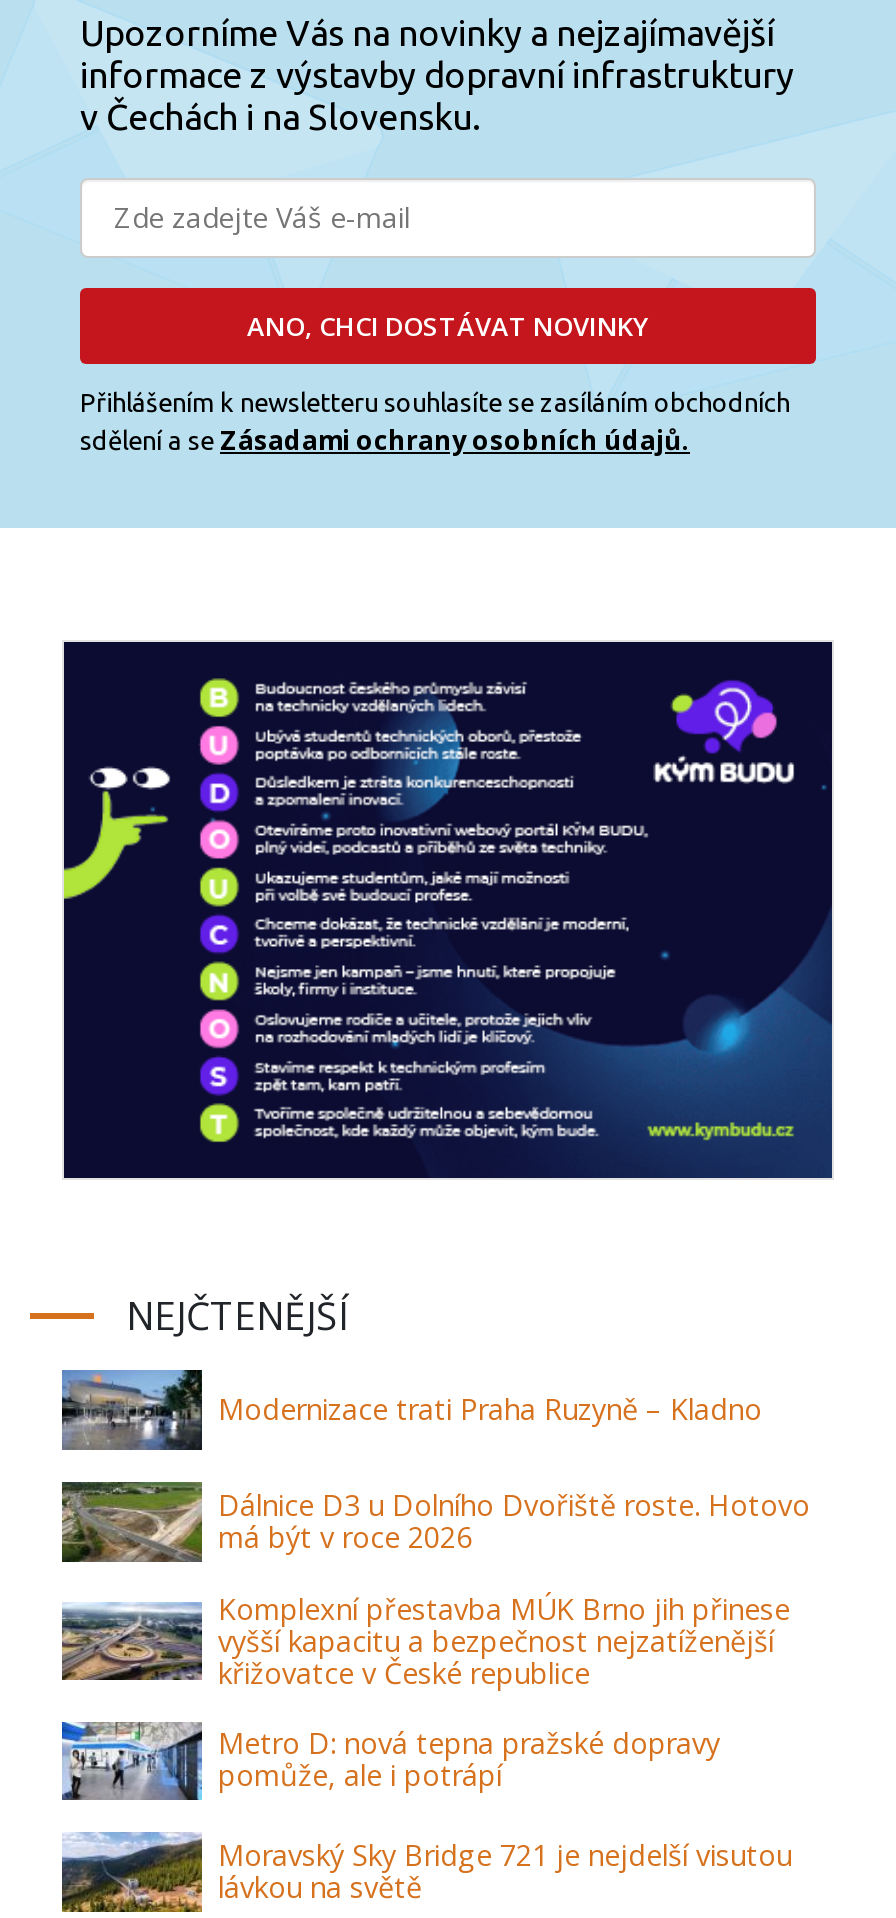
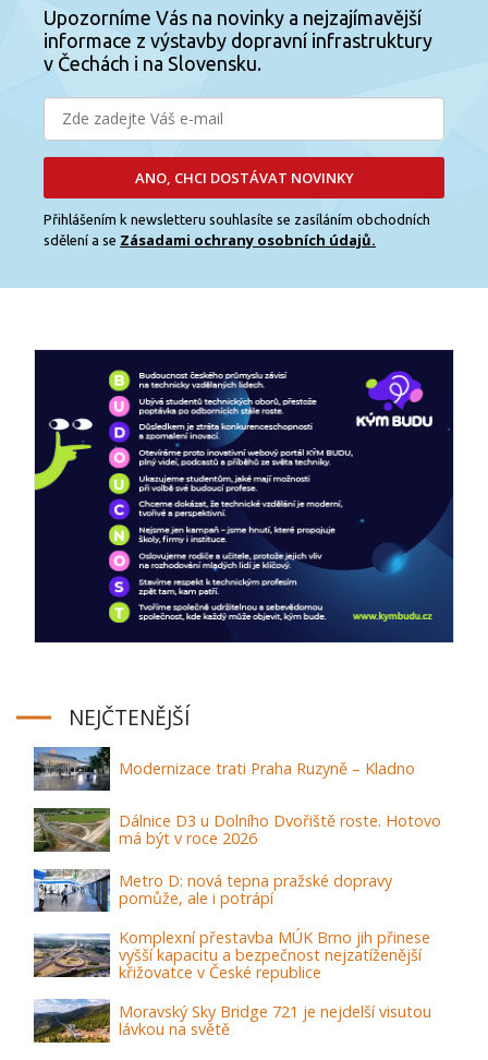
moved down: [image] | Komplexní přestavba MÚK Brno jih přinese | vyšší kapacitu a bezpečnost nejzatíženější | křižovatce v České republice

moved up: [image] | Metro D: nová tepna pražské dopravy | pomůže, ale i potrápí
